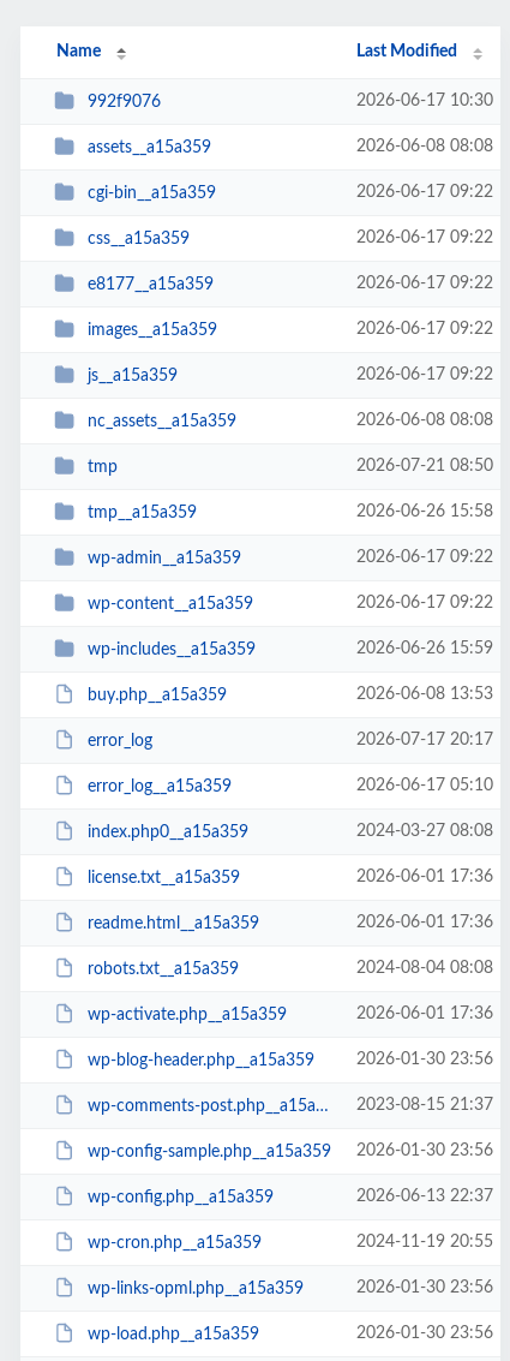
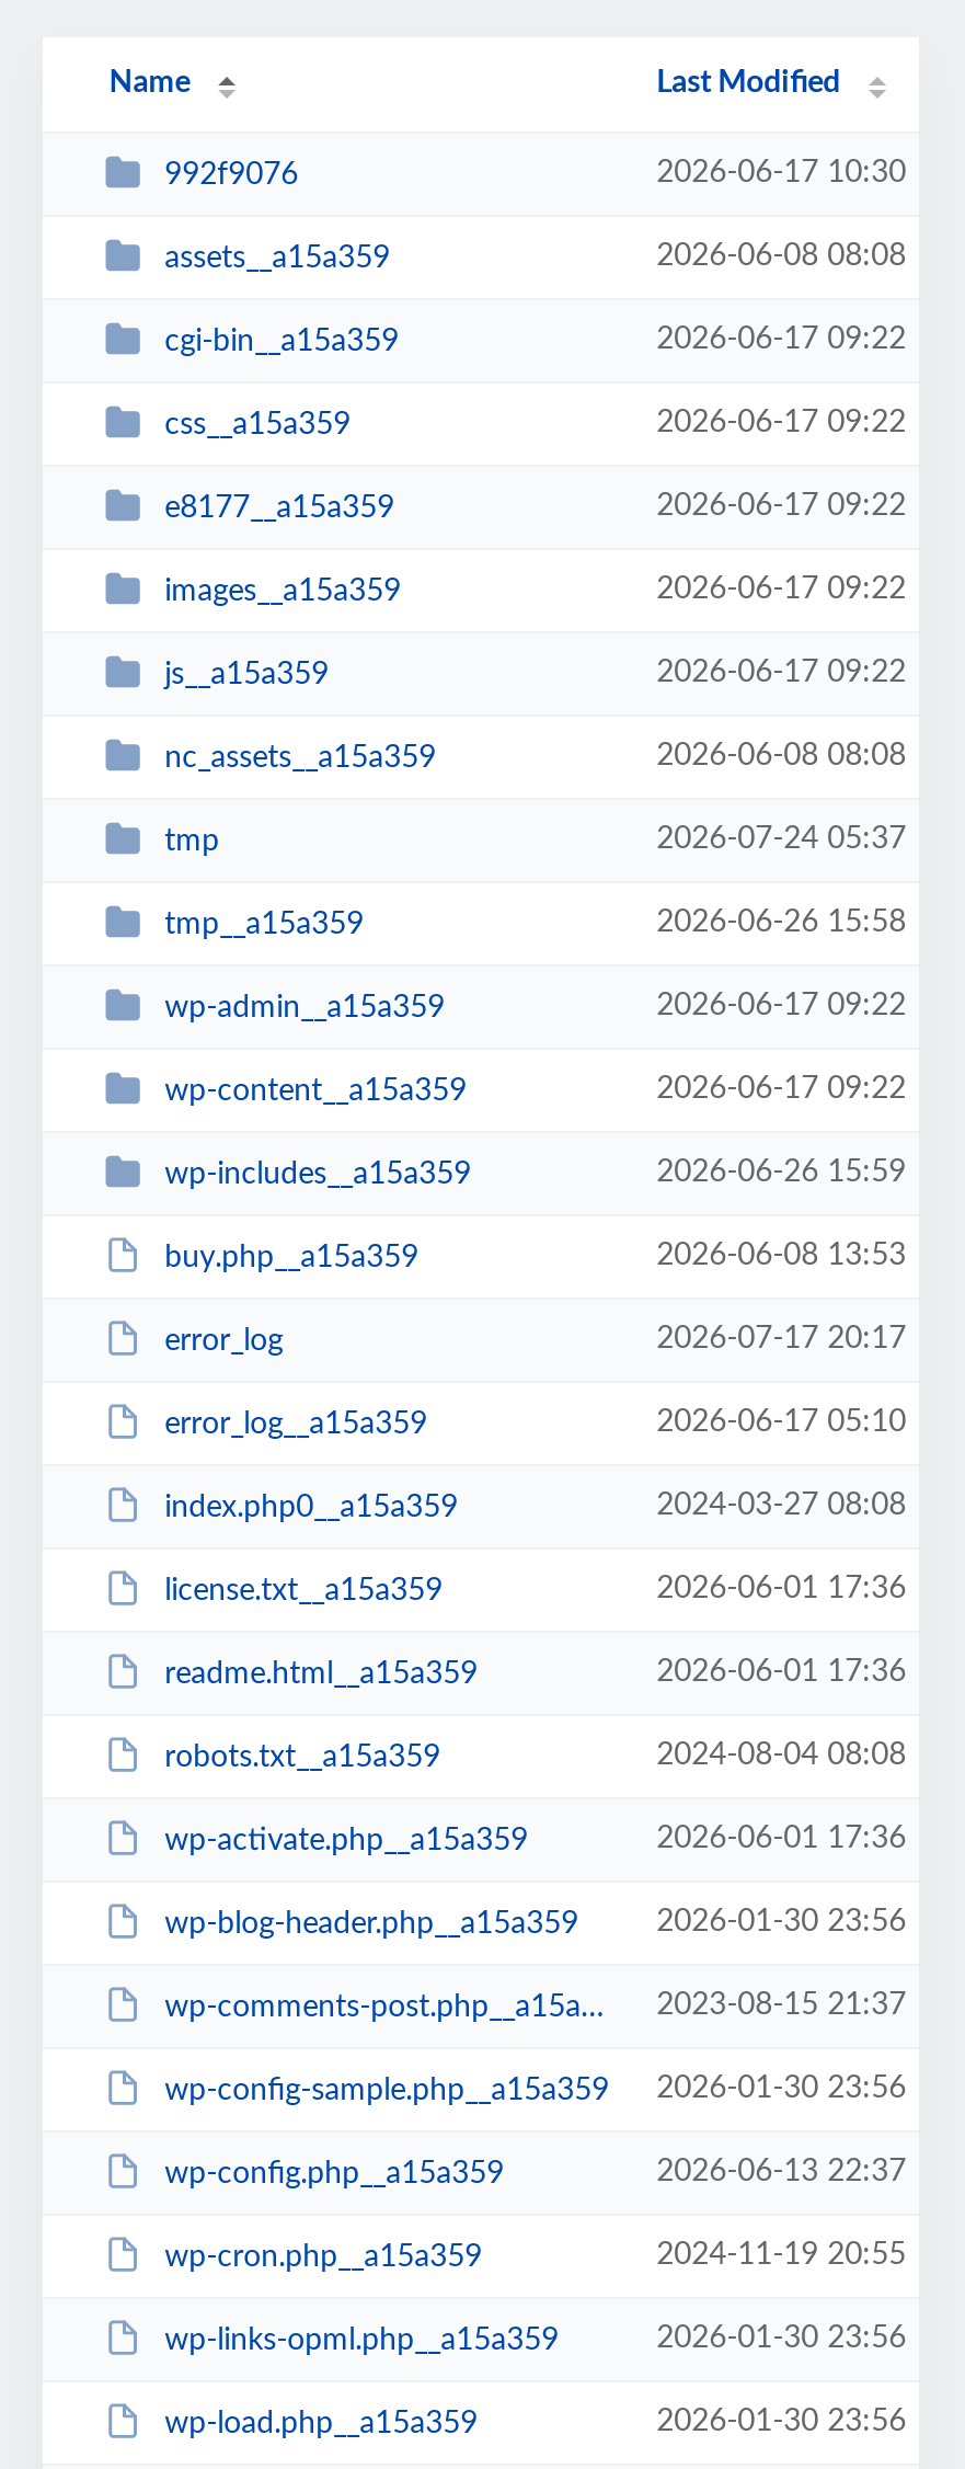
- 2026-07-21 08:50
+ 2026-07-24 05:37
